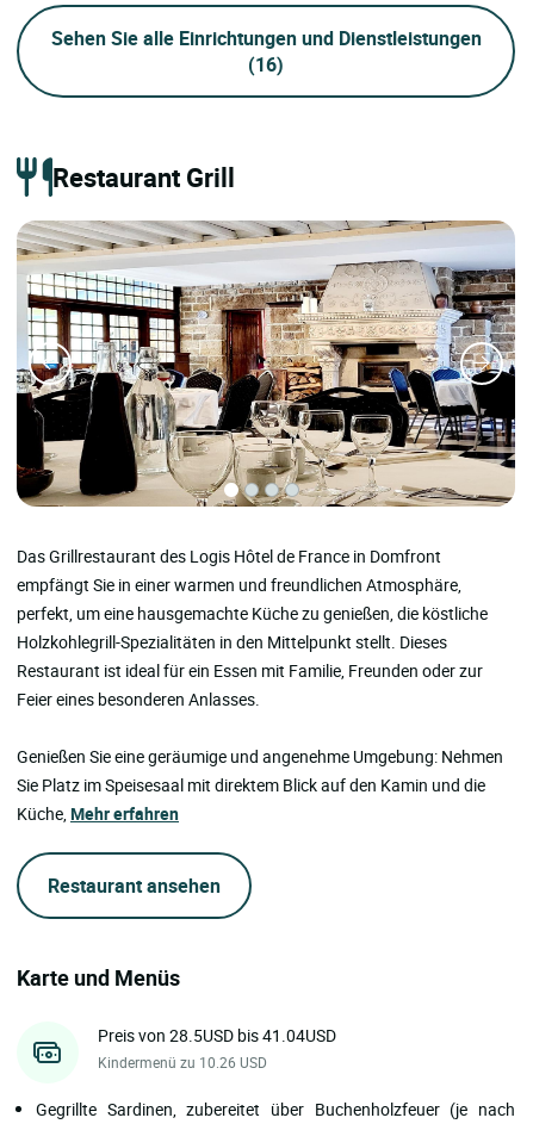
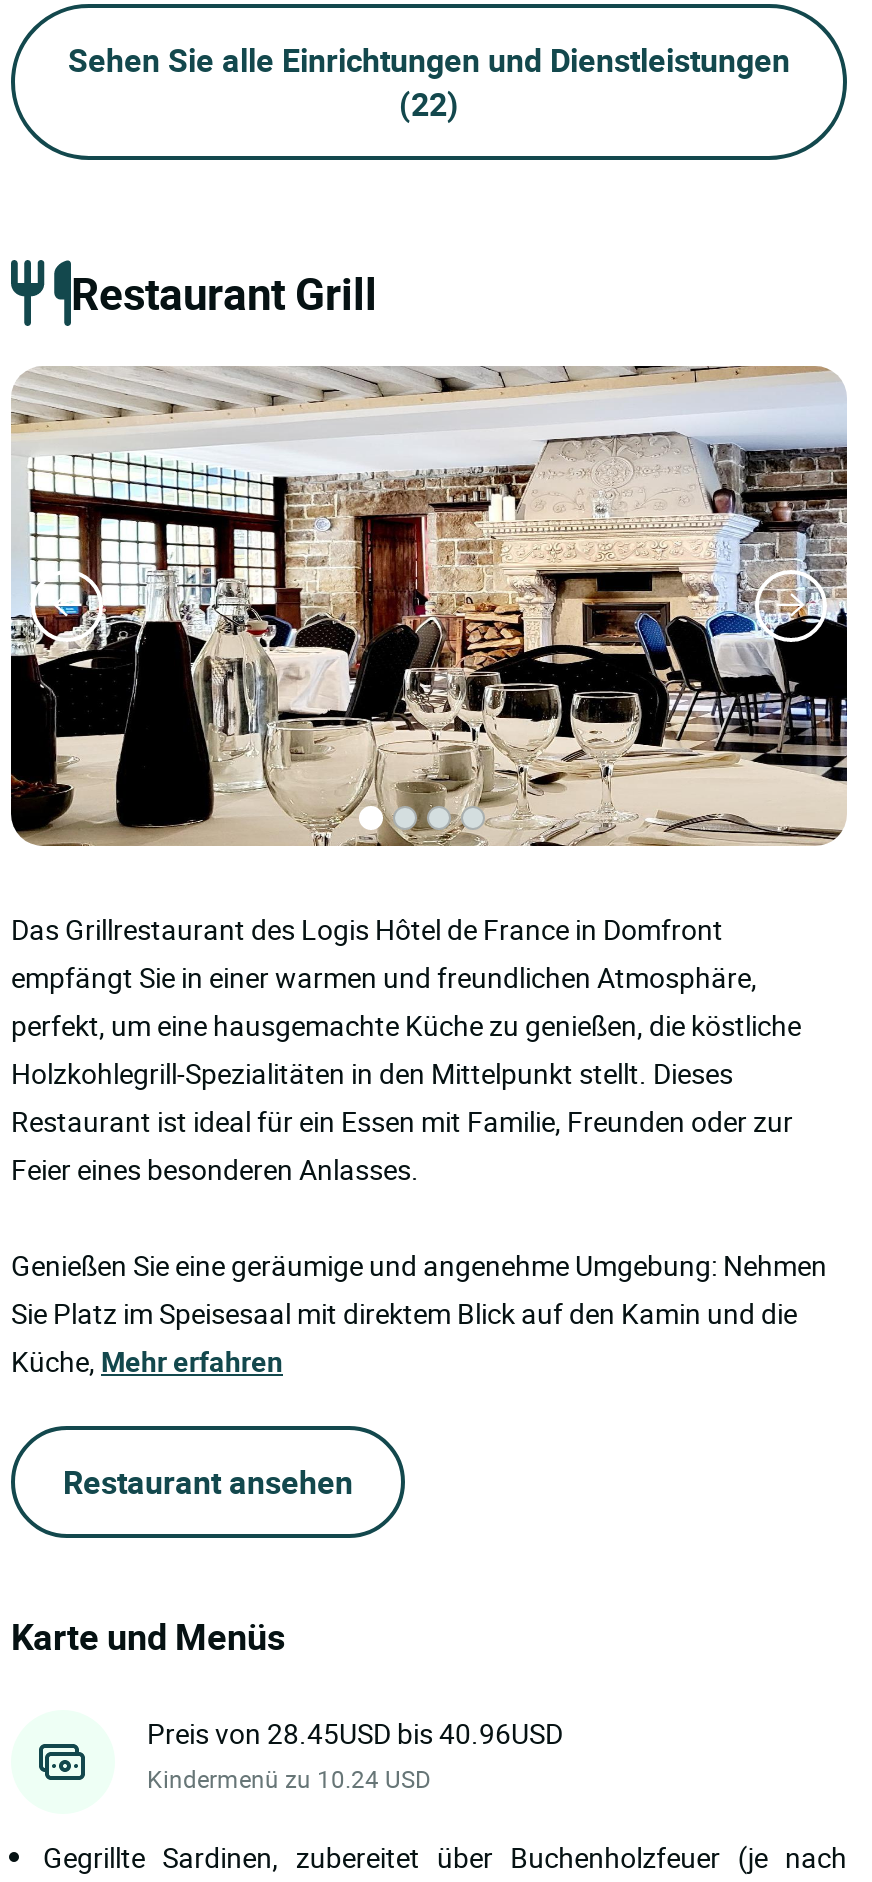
- (16)
+ (22)

- Preis von 28.5USD bis 41.04USD
+ Preis von 28.45USD bis 40.96USD

- Kindermenü zu 10.26 USD
+ Kindermenü zu 10.24 USD
